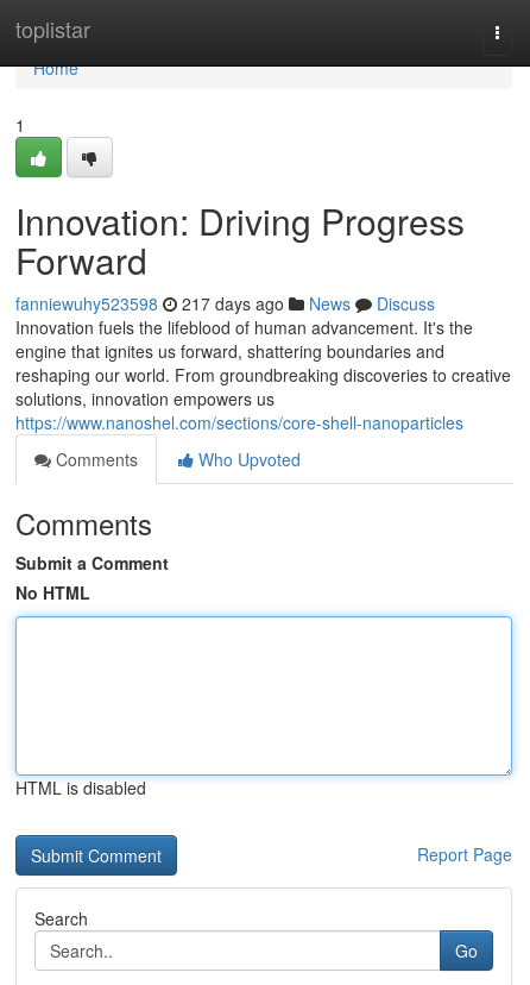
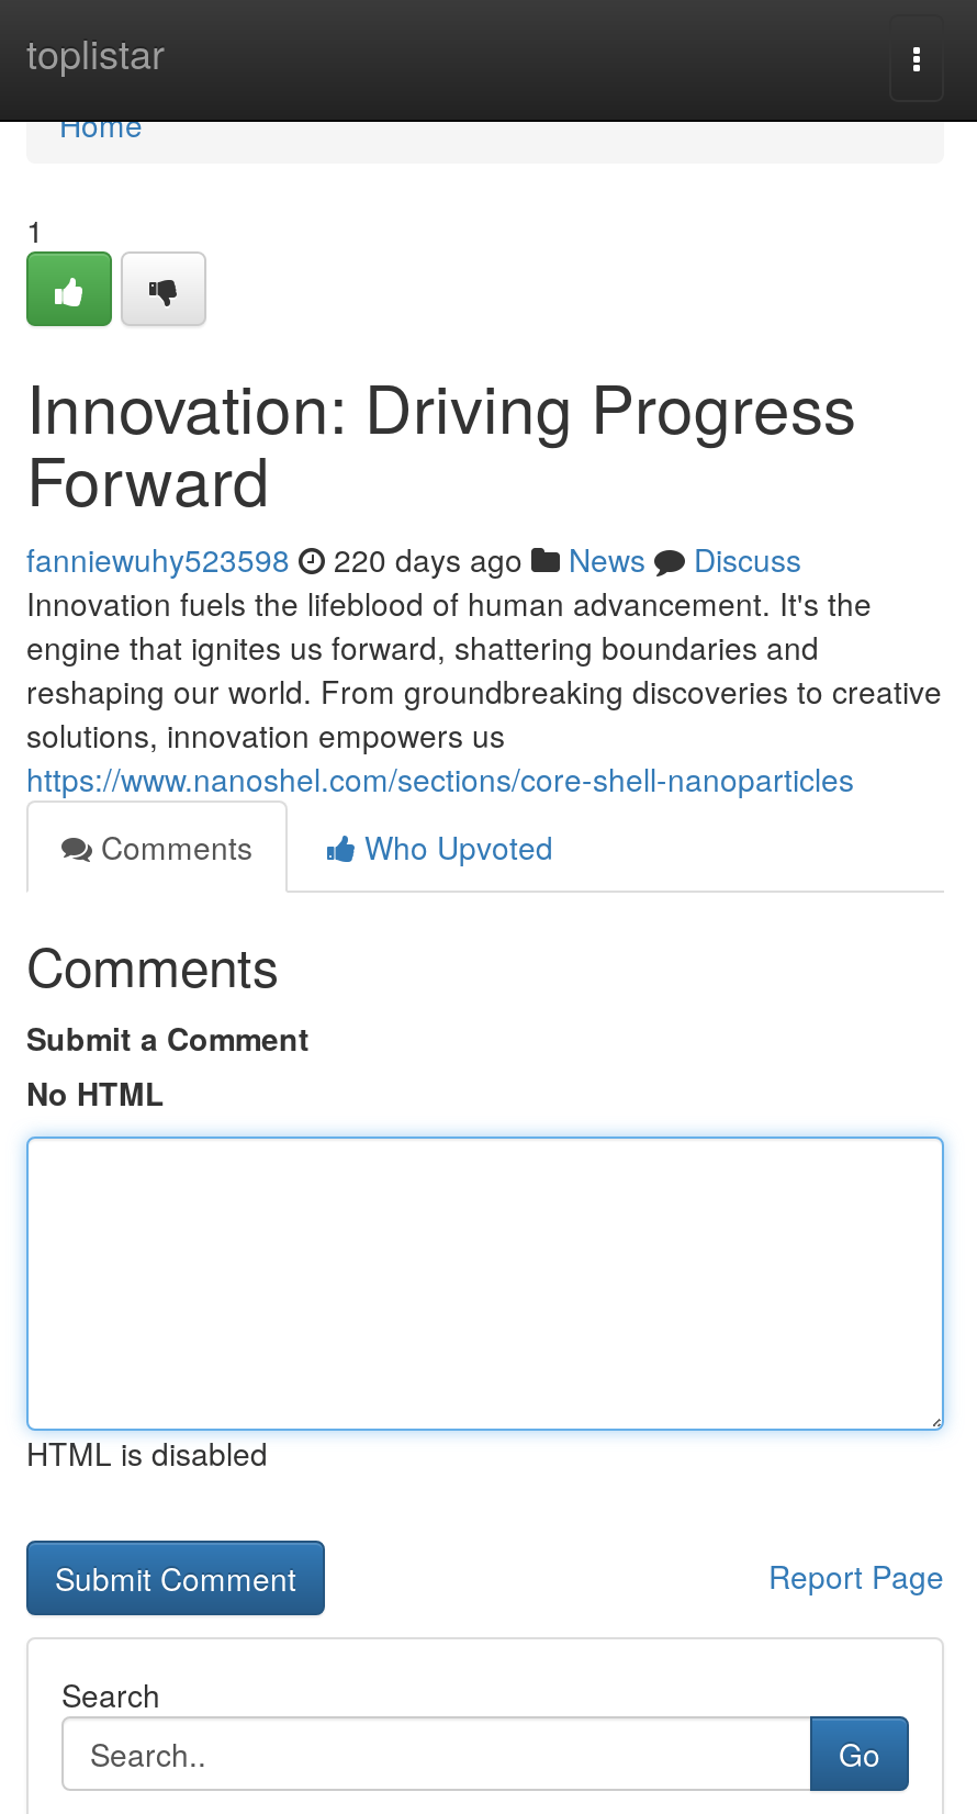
- fanniewuhy523598 217 days ago News Discuss
+ fanniewuhy523598 220 days ago News Discuss
